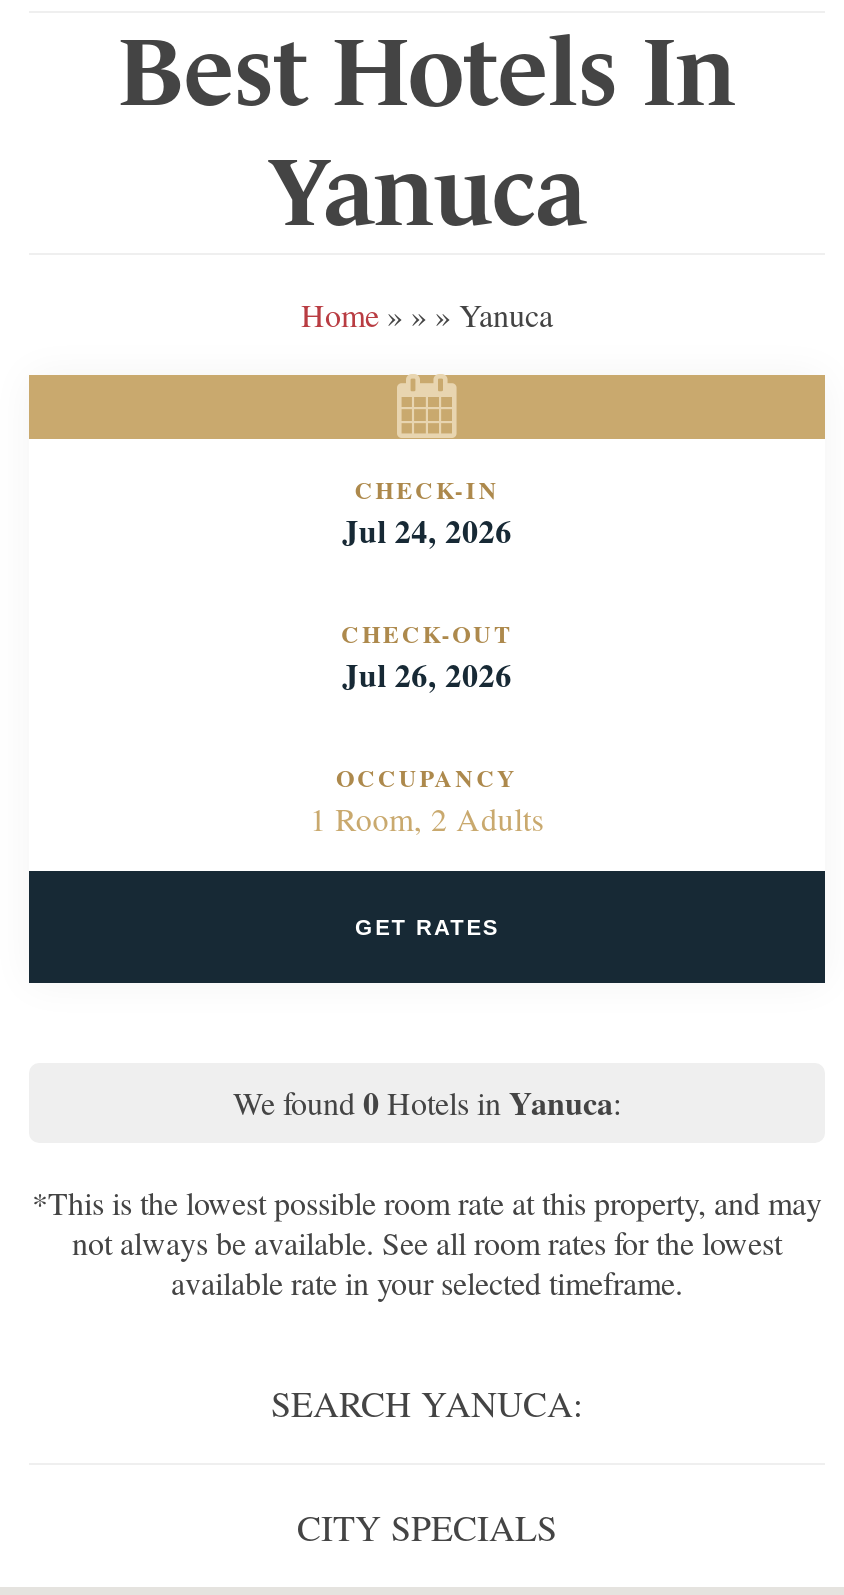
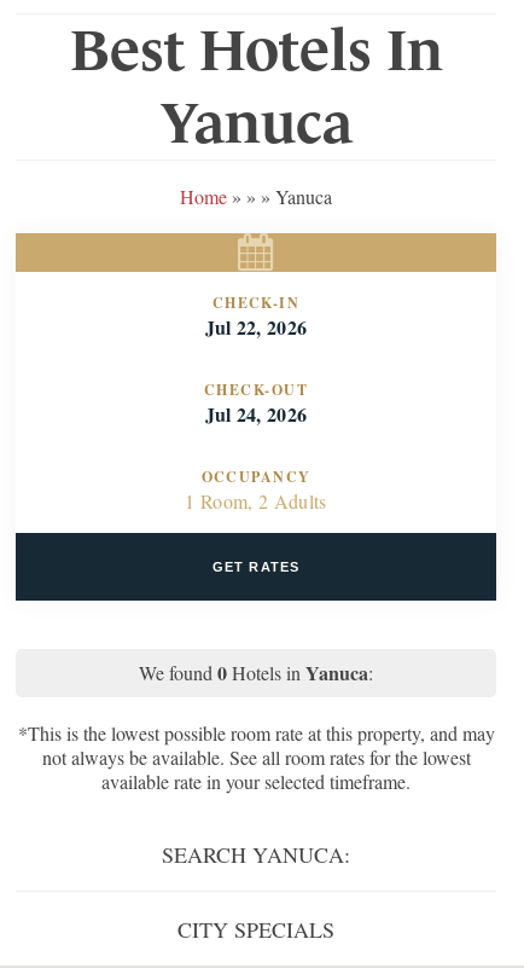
- Jul 24, 2026
+ Jul 22, 2026

- Jul 26, 2026
+ Jul 24, 2026
